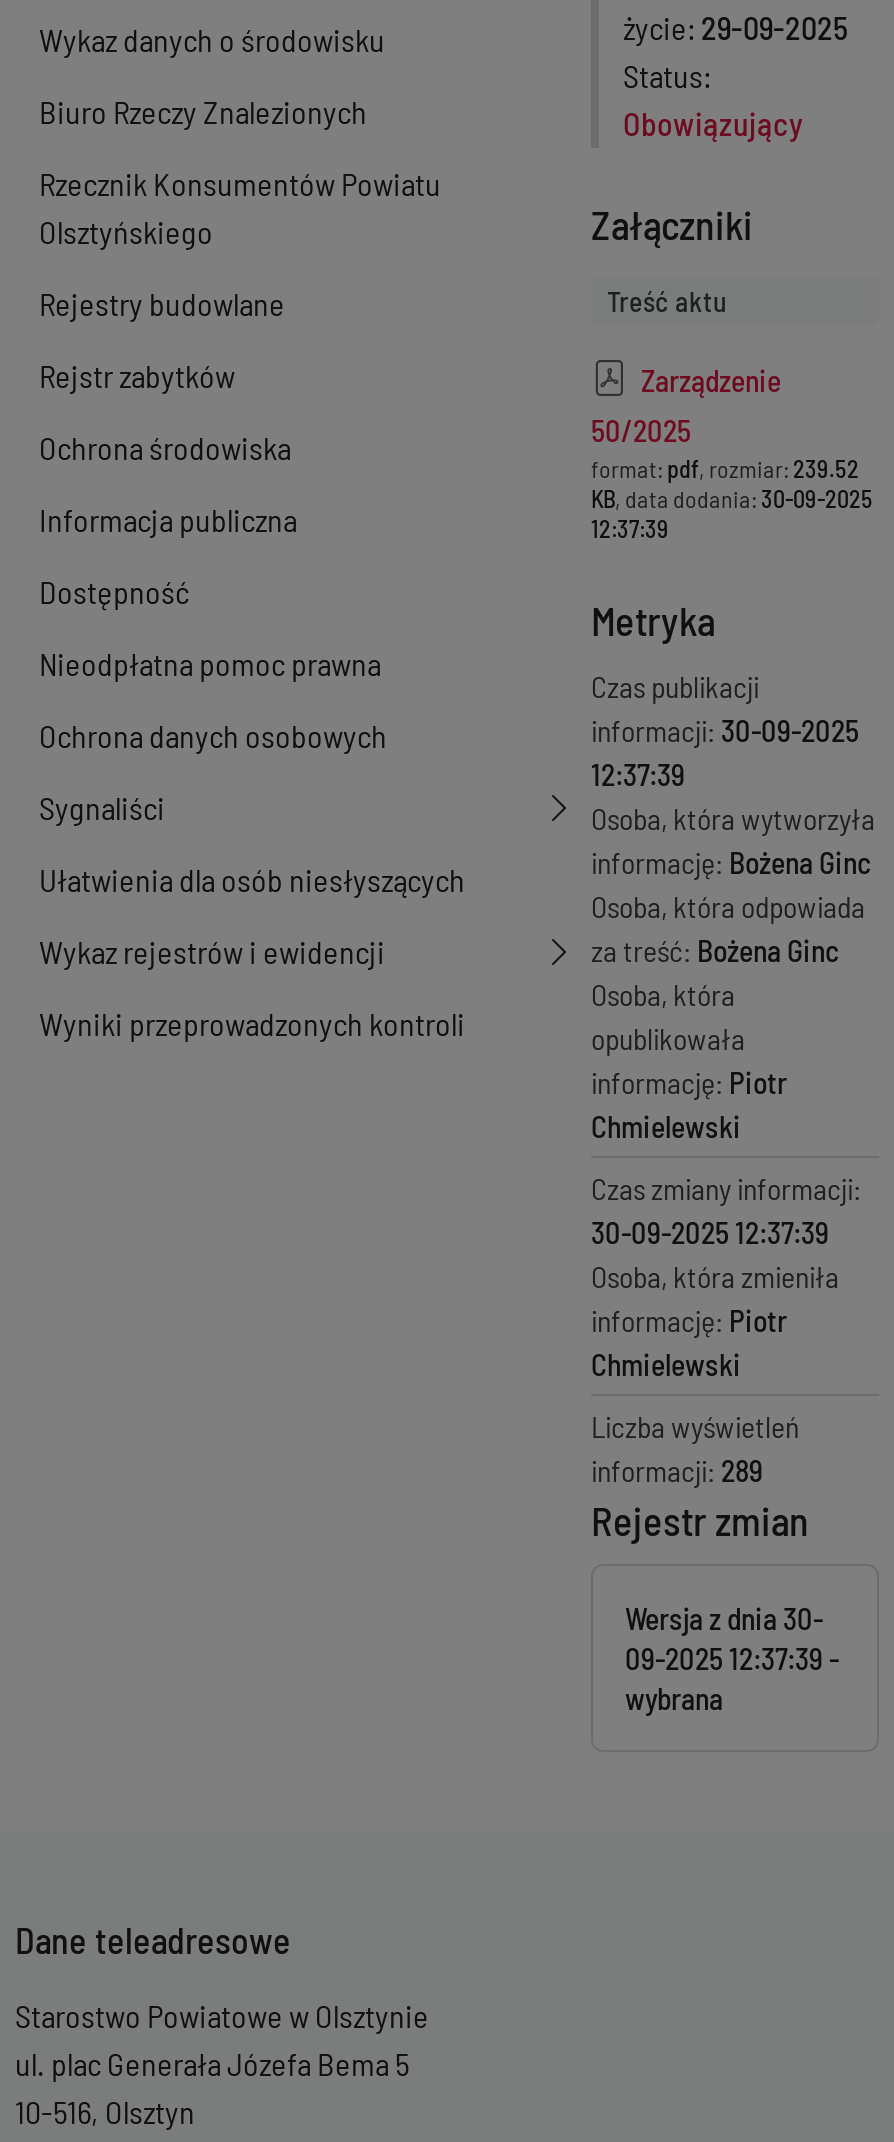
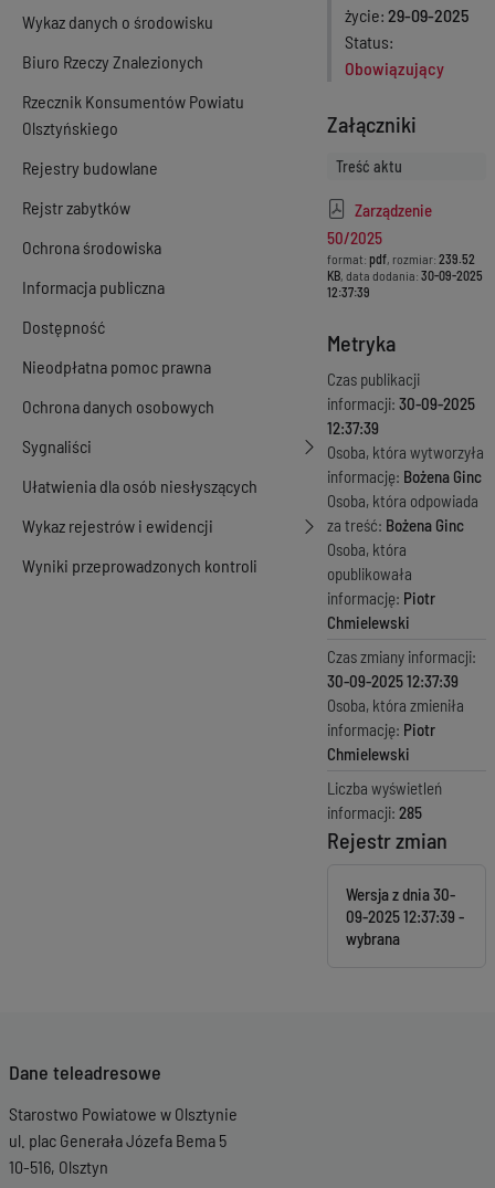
- informacji: 289
+ informacji: 285
